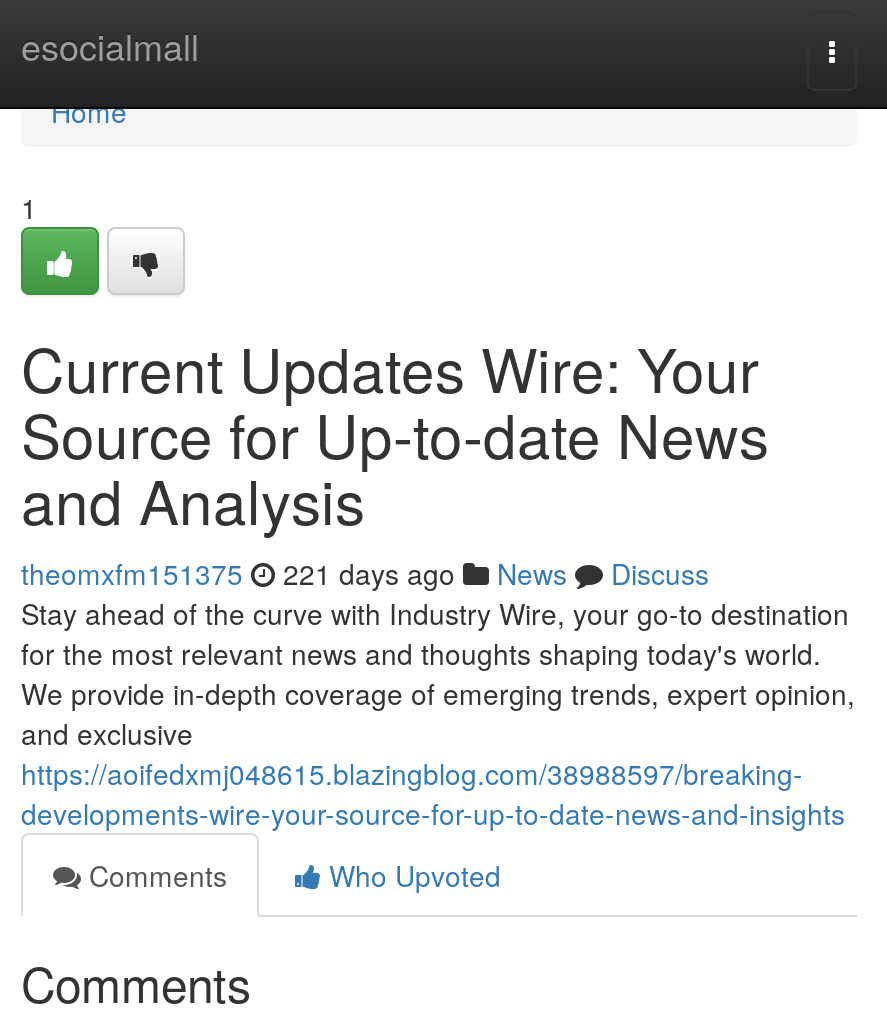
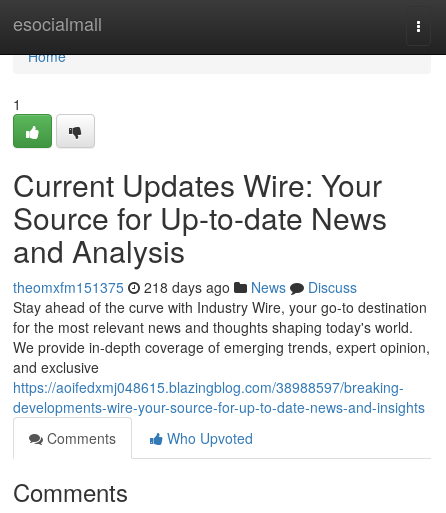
- theomxfm151375 221 days ago News Discuss
+ theomxfm151375 218 days ago News Discuss
